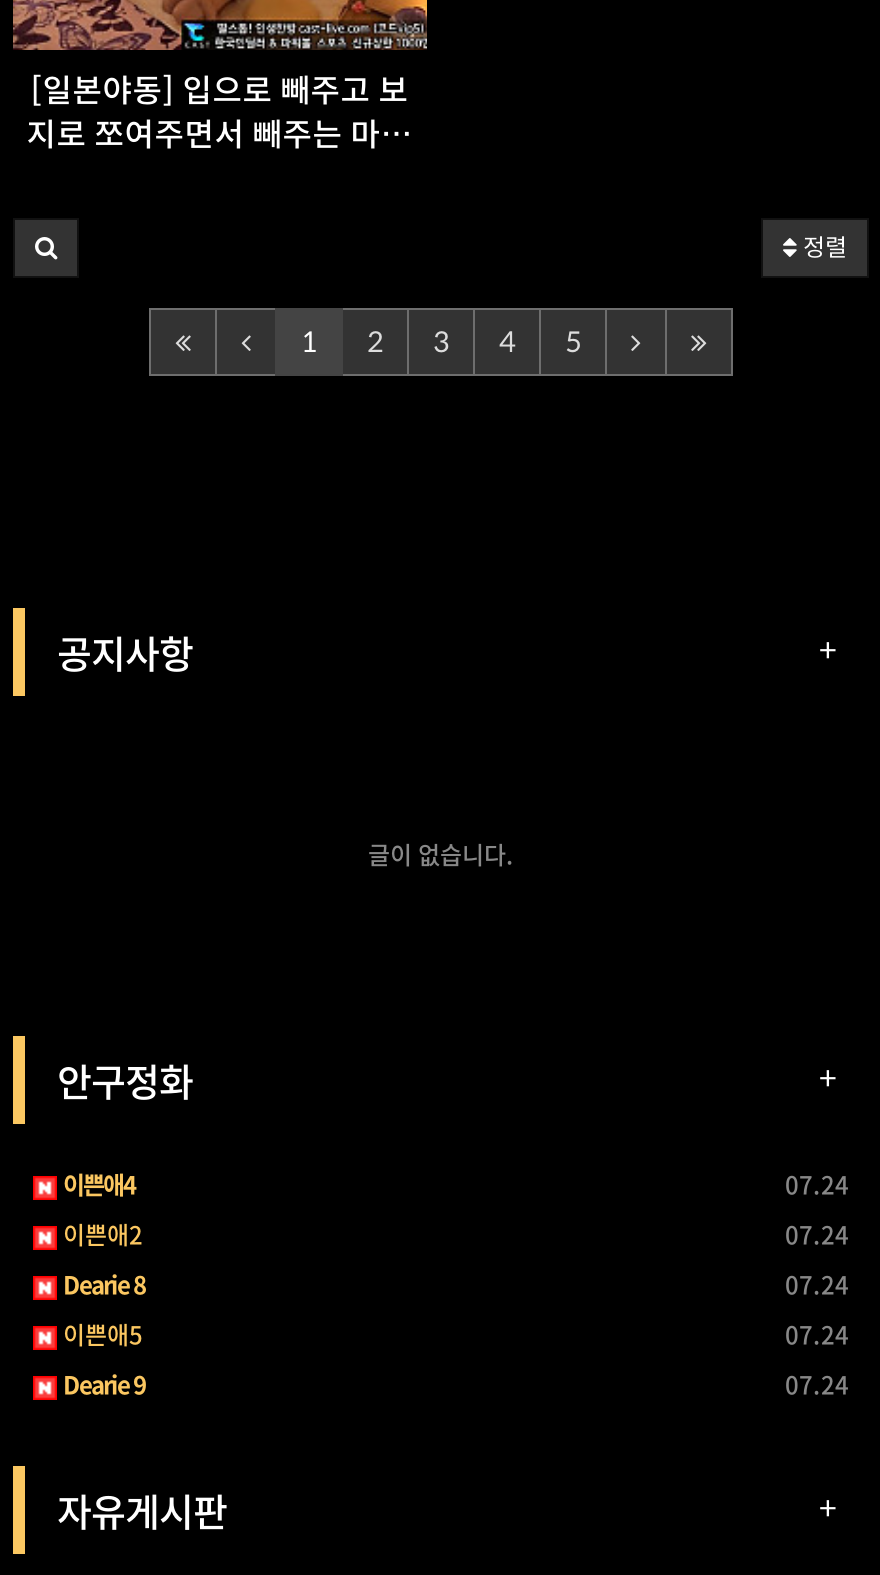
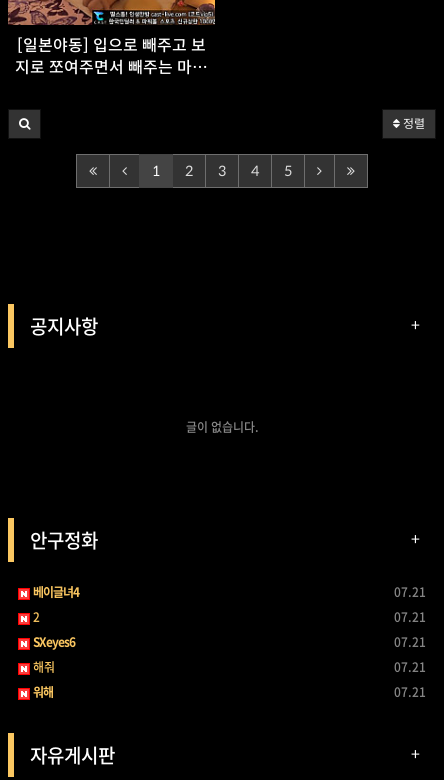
- 07.24
- 이쁜애4
- 07.24
- 이쁜애2
- 07.24
- Dearie 8
- 07.24
- 이쁜애5
- 07.24
- Dearie 9
+ 07.21
+ 베이글녀4
+ 07.21
+ 2
+ 07.21
+ SXeyes6
+ 07.21
+ 해줘
+ 07.21
+ 워해
